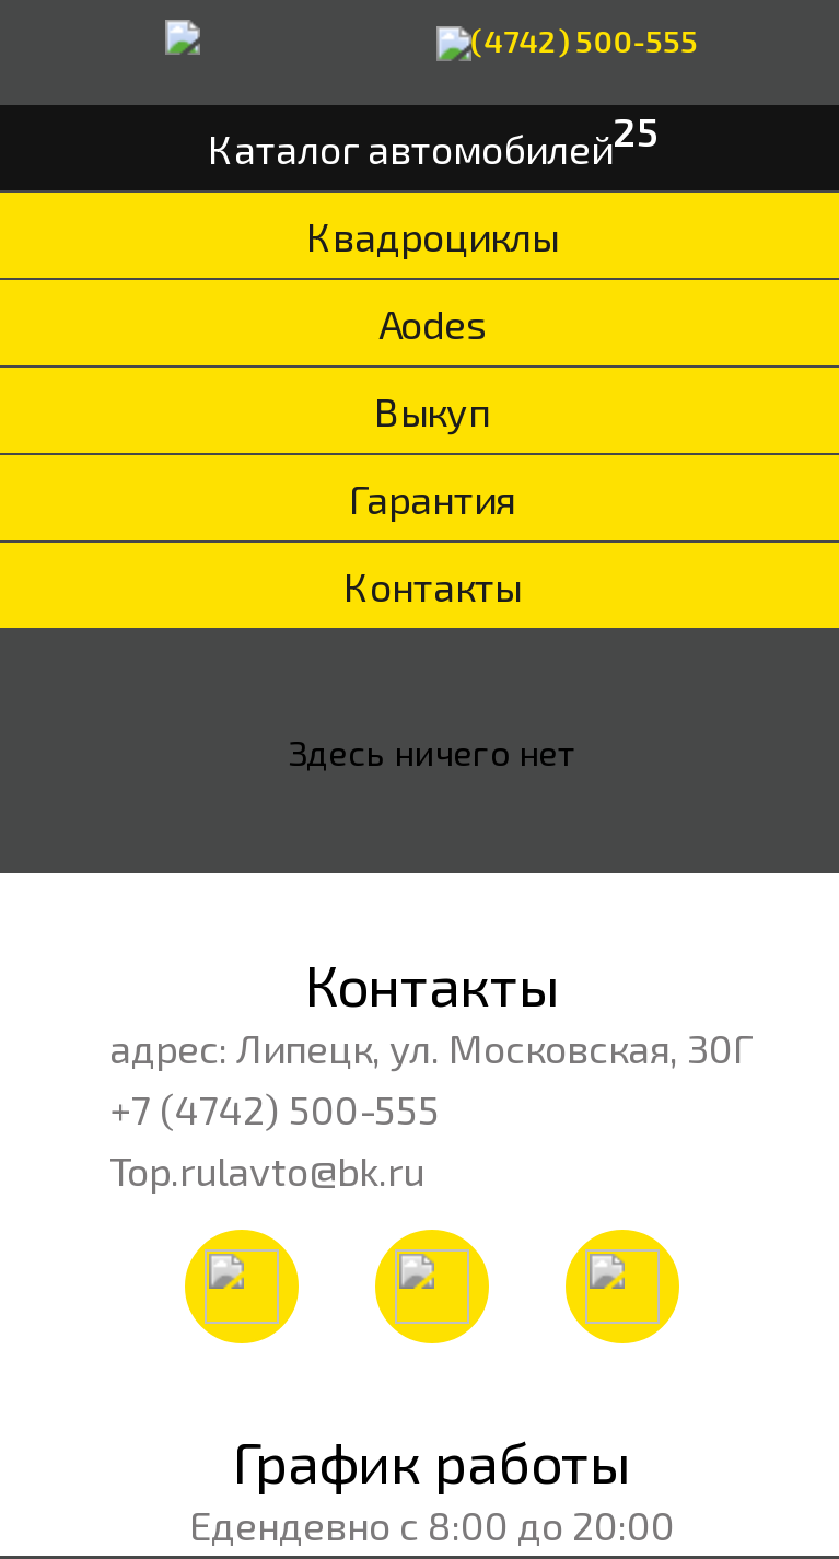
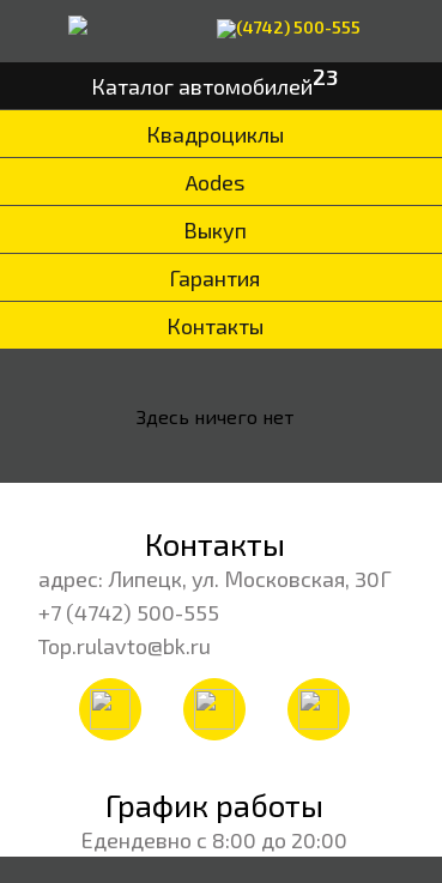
- Каталог автомобилей25
+ Каталог автомобилей23
